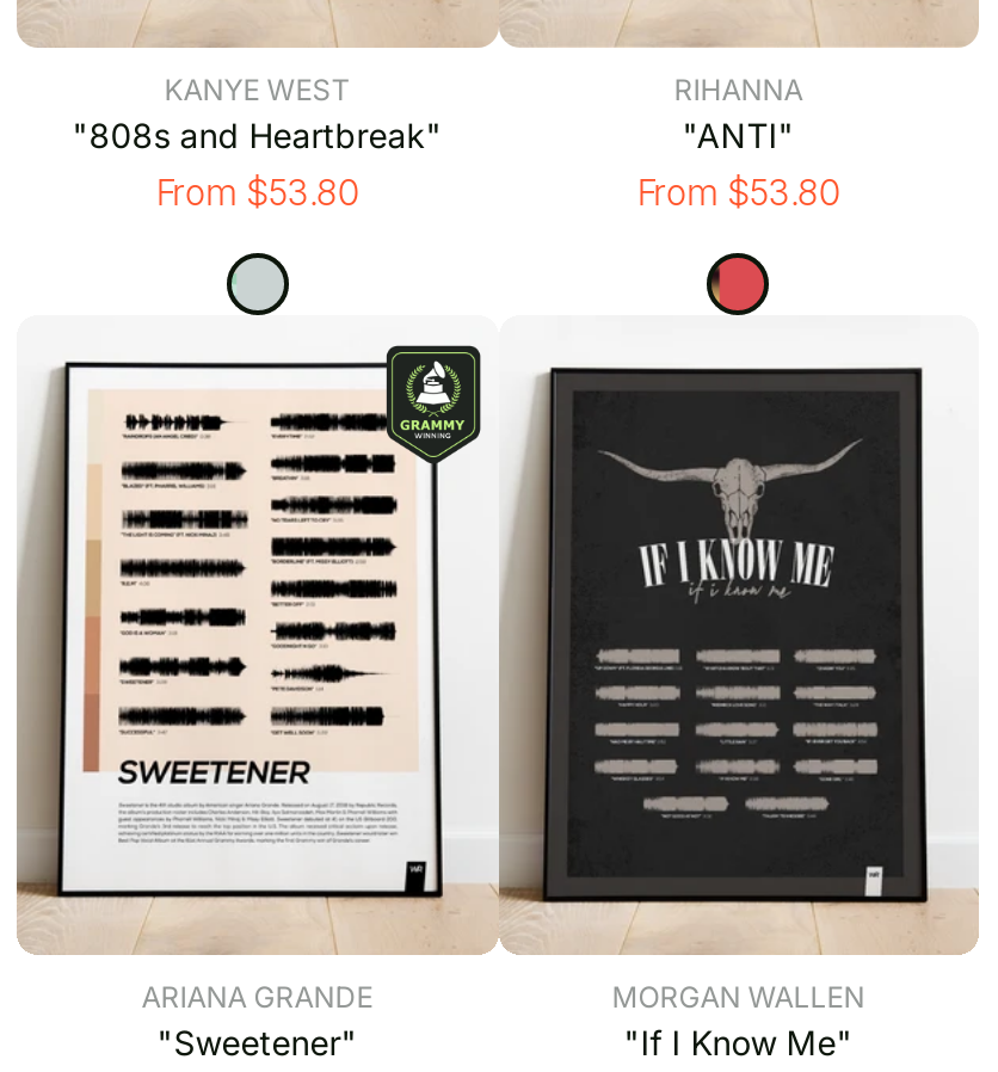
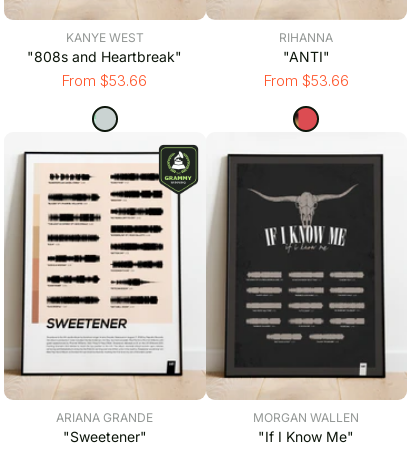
- From $53.80
+ From $53.66

- From $53.80
+ From $53.66
